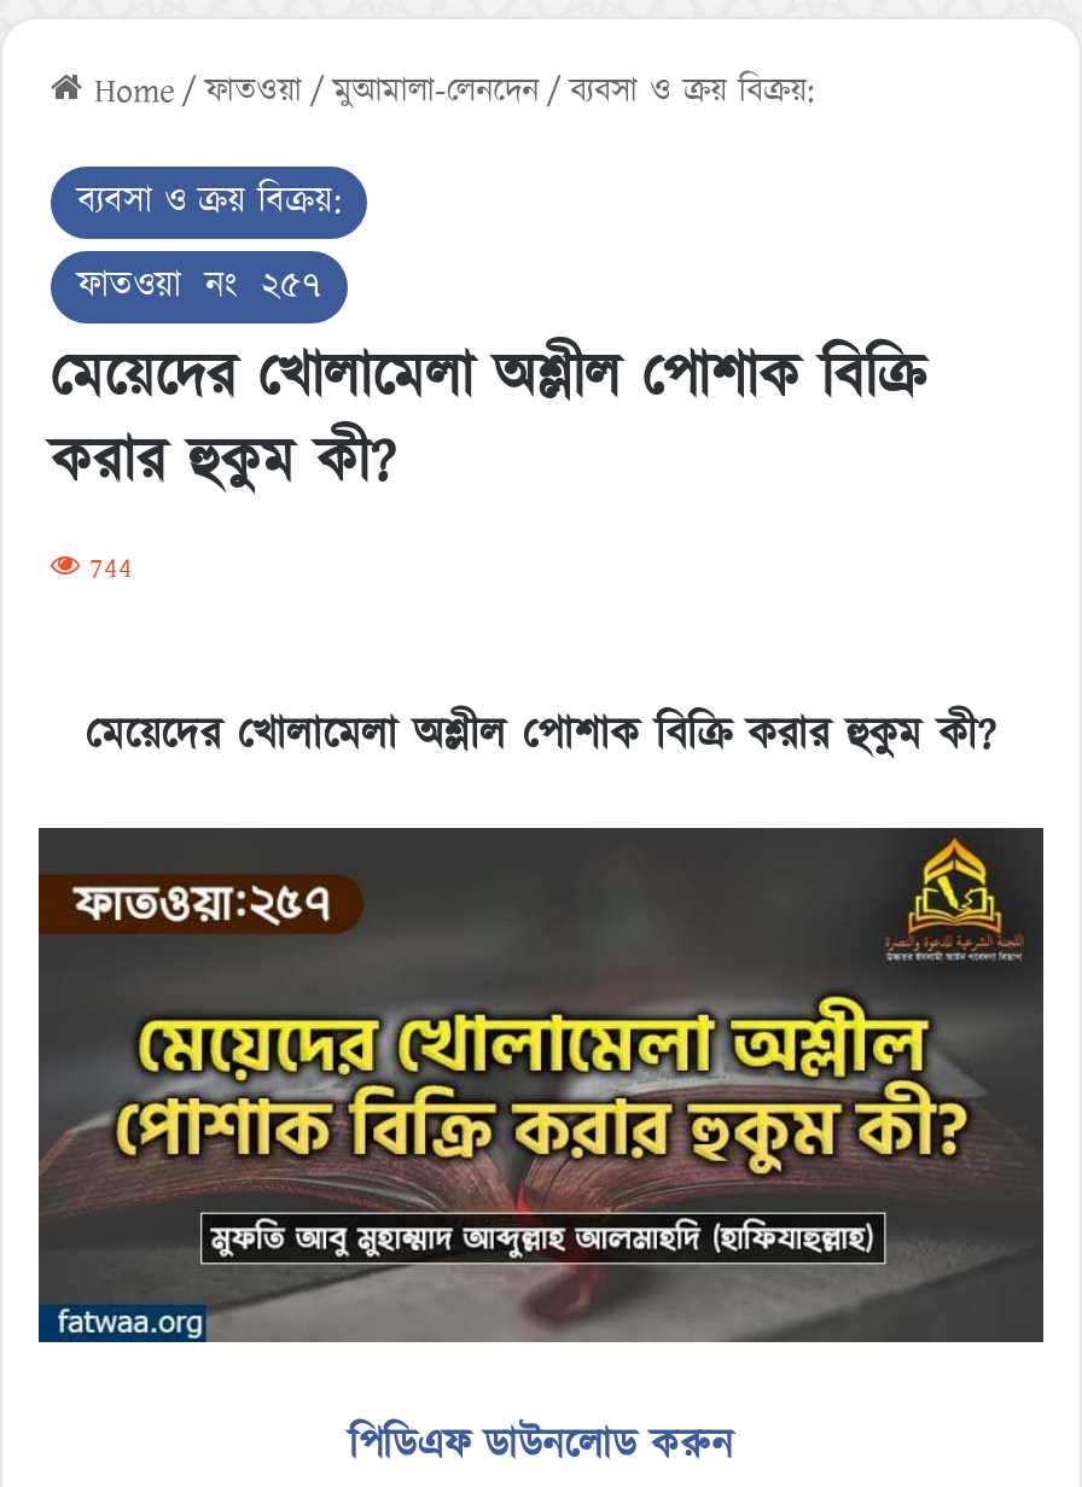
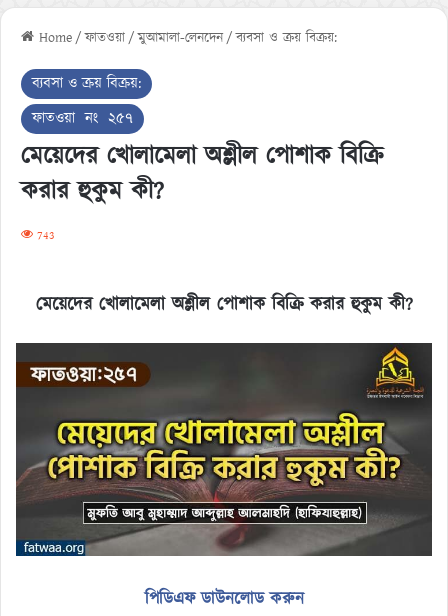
- 744
+ 743
